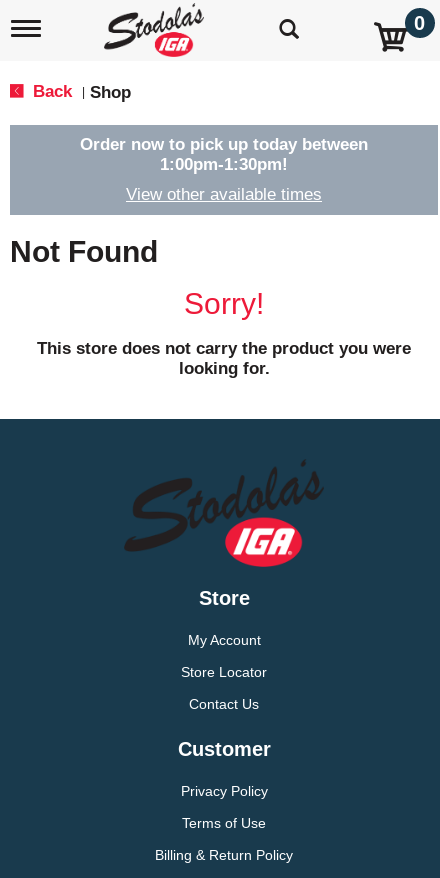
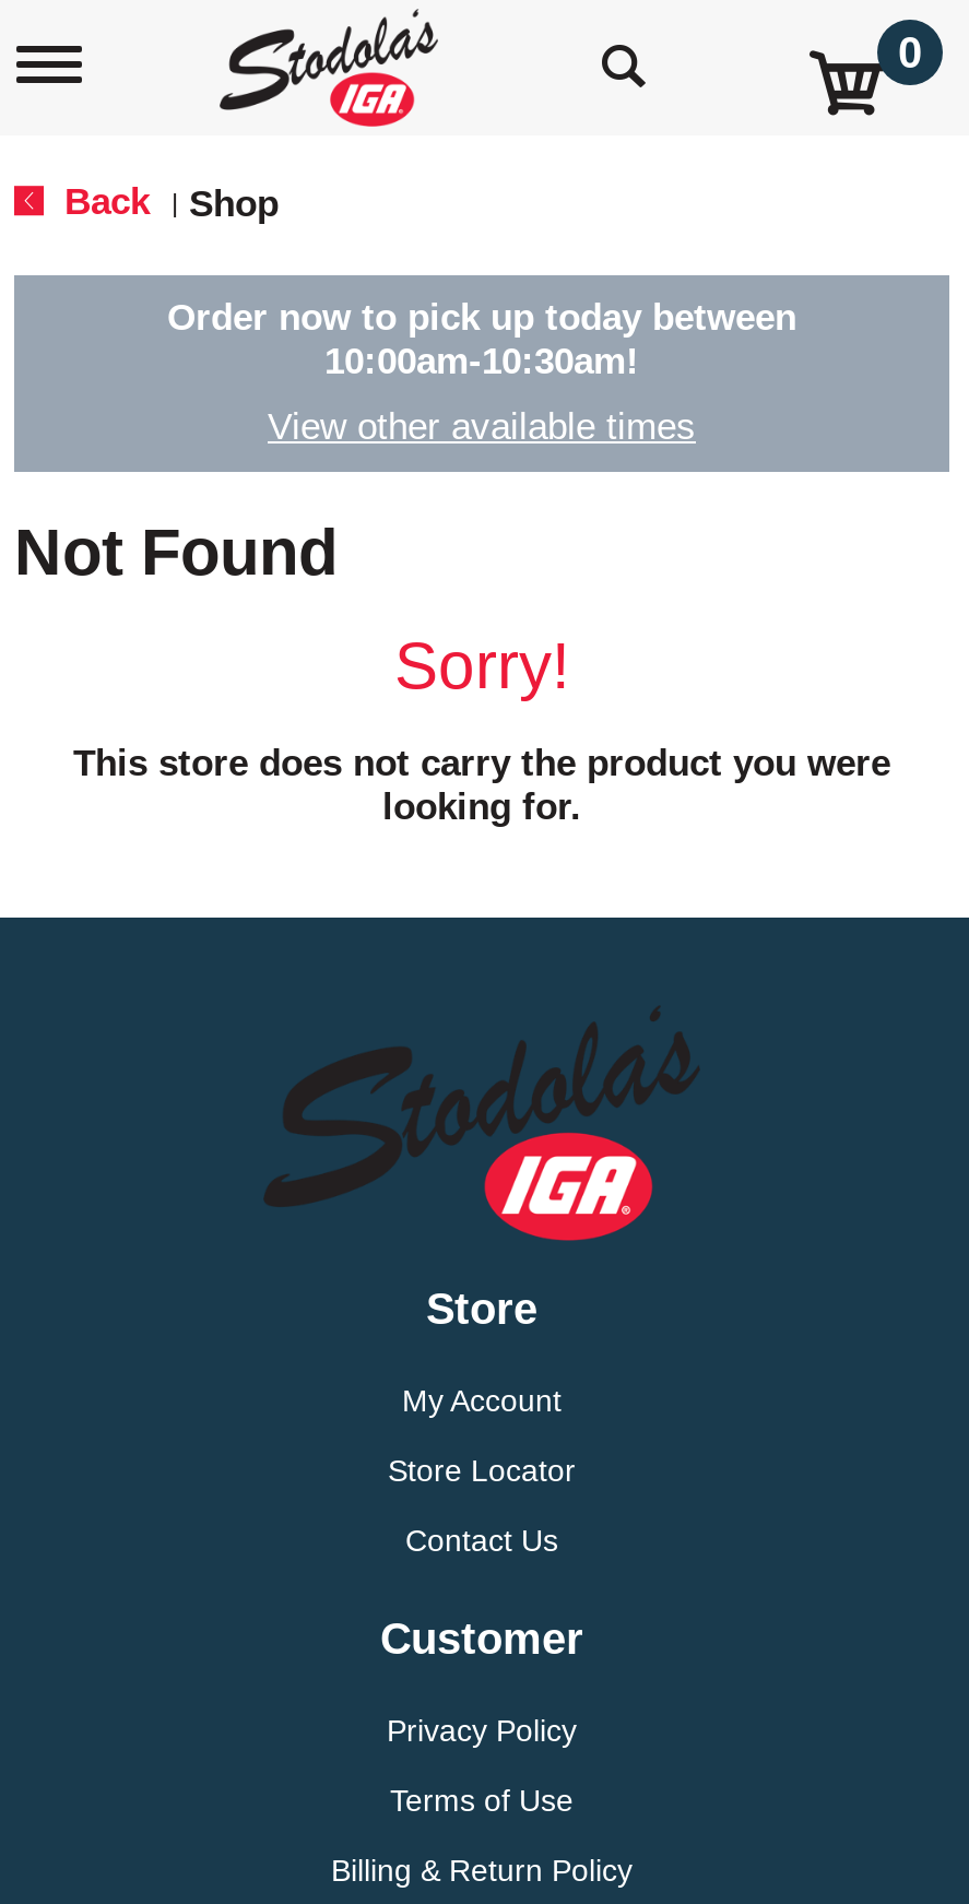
- 1:00pm-1:30pm!
+ 10:00am-10:30am!
